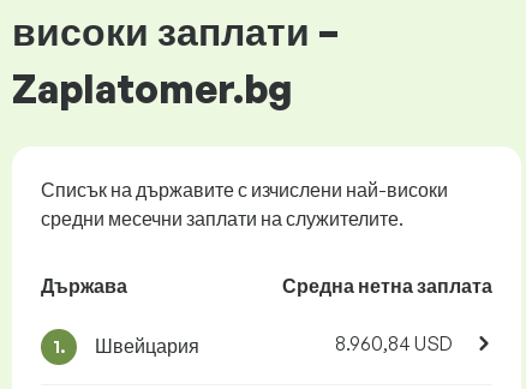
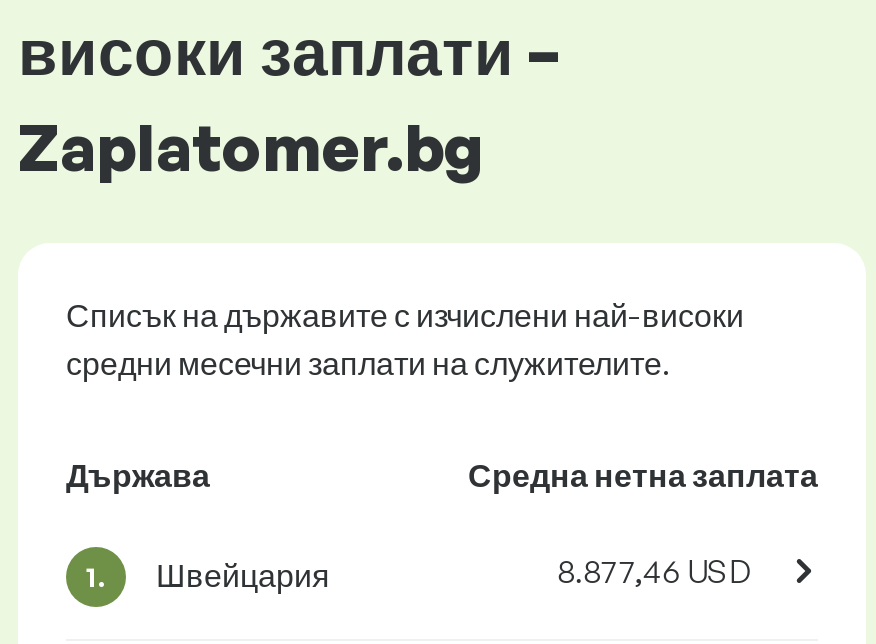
- 8.960,84 USD
+ 8.877,46 USD
